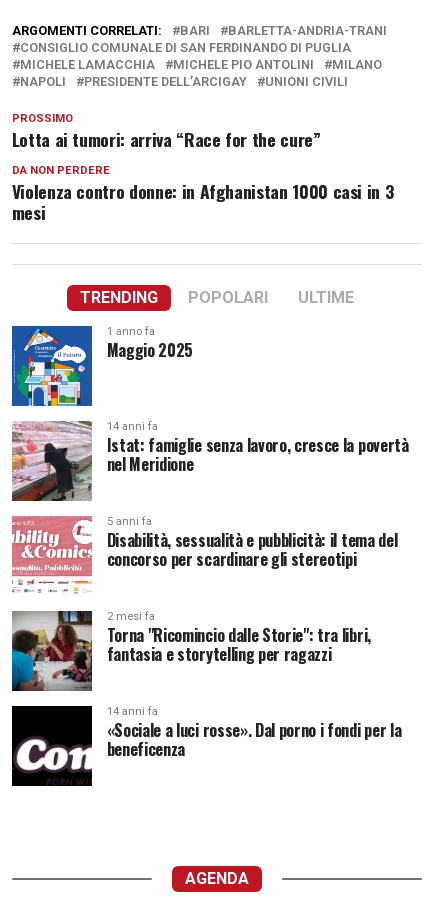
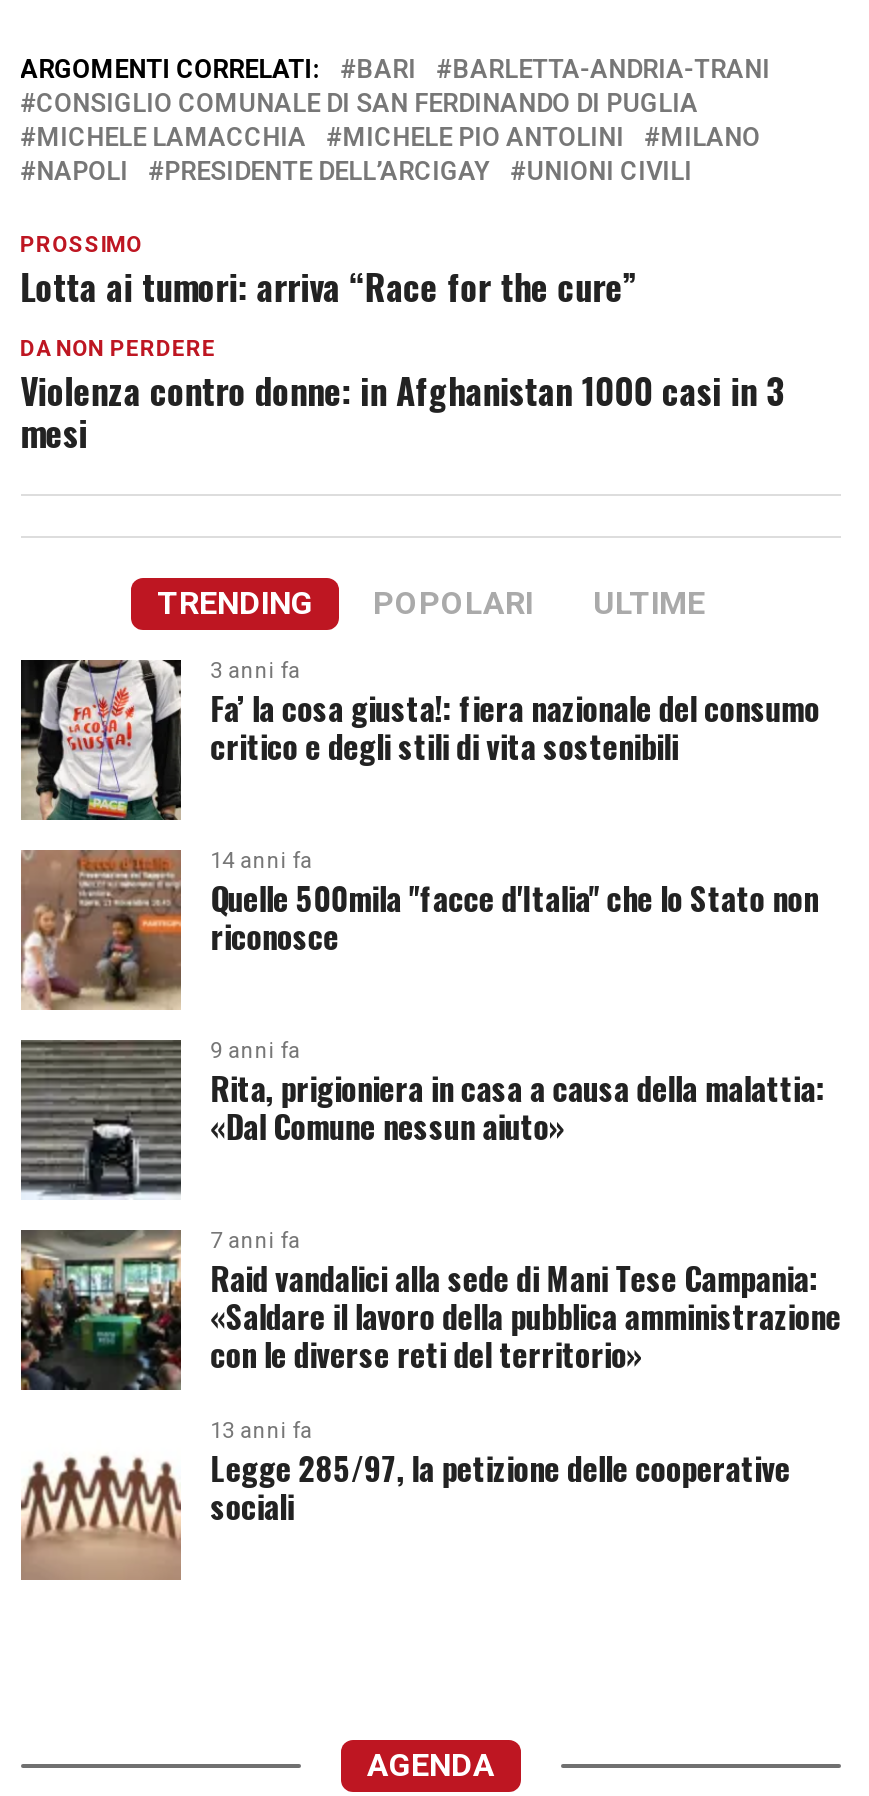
- [image]
- 1 anno fa
- Maggio 2025
+ [image]
+ 3 anni fa
+ Fa’ la cosa giusta!: fiera nazionale del consumo
+ critico e degli stili di vita sostenibili

- [image]
- Istat: famiglie senza lavoro, cresce la povertà
- nel Meridione
+ [image]
+ Quelle 500mila ''facce d'Italia'' che lo Stato non
+ riconosce

- [image]
- 5 anni fa
- Disabilità, sessualità e pubblicità: il tema del
- concorso per scardinare gli stereotipi
+ [image]
+ 9 anni fa
+ Rita, prigioniera in casa a causa della malattia:
+ «Dal Comune nessun aiuto»

- [image]
- 2 mesi fa
- Torna "Ricomincio dalle Storie": tra libri,
- fantasia e storytelling per ragazzi
+ [image]
+ 7 anni fa
+ Raid vandalici alla sede di Mani Tese Campania:
+ «Saldare il lavoro della pubblica amministrazione
+ con le diverse reti del territorio»

- [image]
- 14 anni fa
- «Sociale a luci rosse». Dal porno i fondi per la
- beneficenza
+ [image]
+ 13 anni fa
+ Legge 285/97, la petizione delle cooperative
+ sociali
